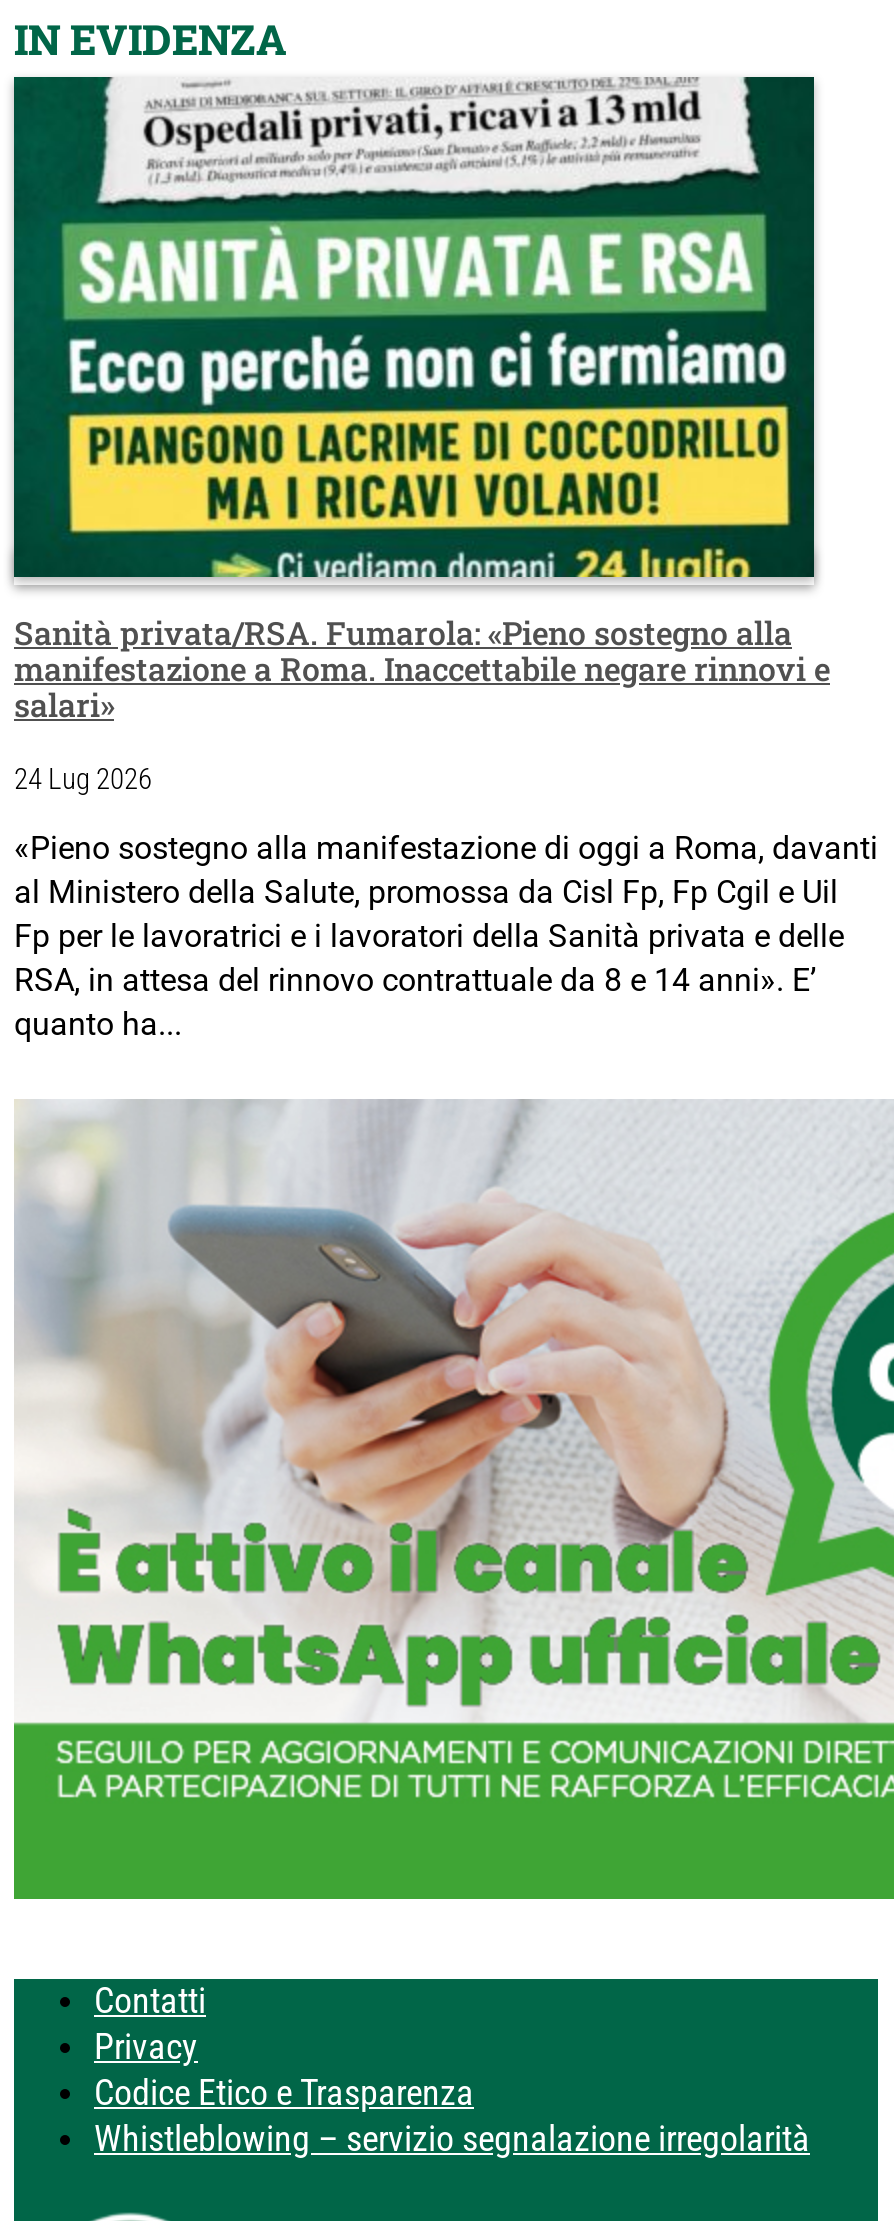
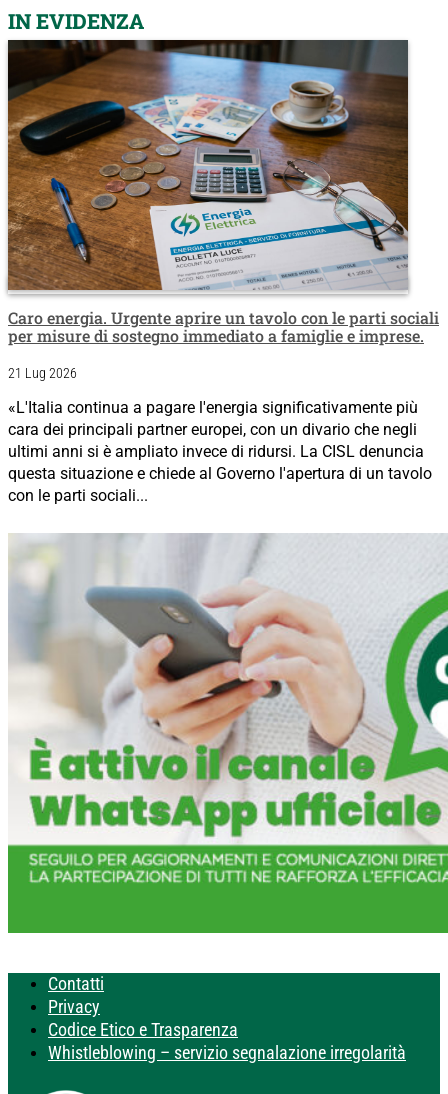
- [image]
- Sanità privata/RSA. Fumarola: «Pieno sostegno alla
- manifestazione a Roma. Inaccettabile negare rinnovi e
- salari»
+ [image]
+ Caro energia. Urgente aprire un tavolo con le parti sociali
+ per misure di sostegno immediato a famiglie e imprese.

- 24 Lug 2026
+ 21 Lug 2026

- «Pieno sostegno alla manifestazione di oggi a Roma, davanti
- al Ministero della Salute, promossa da Cisl Fp, Fp Cgil e Uil
- Fp per le lavoratrici e i lavoratori della Sanità privata e delle
- RSA, in attesa del rinnovo contrattuale da 8 e 14 anni». E’
- quanto ha...
+ «L'Italia continua a pagare l'energia significativamente più
+ cara dei principali partner europei, con un divario che negli
+ ultimi anni si è ampliato invece di ridursi. La CISL denuncia
+ questa situazione e chiede al Governo l'apertura di un tavolo
+ con le parti sociali...
